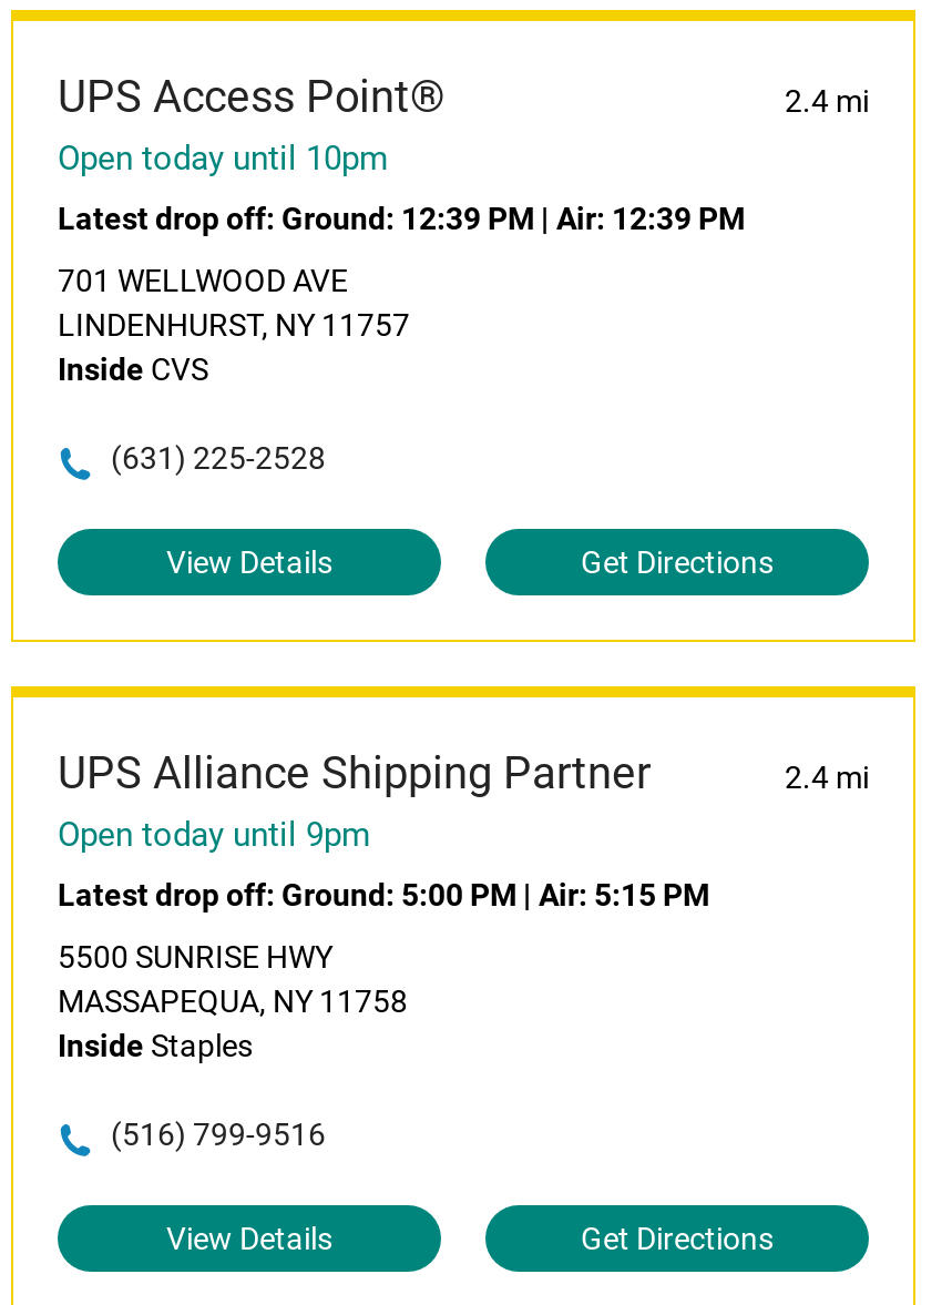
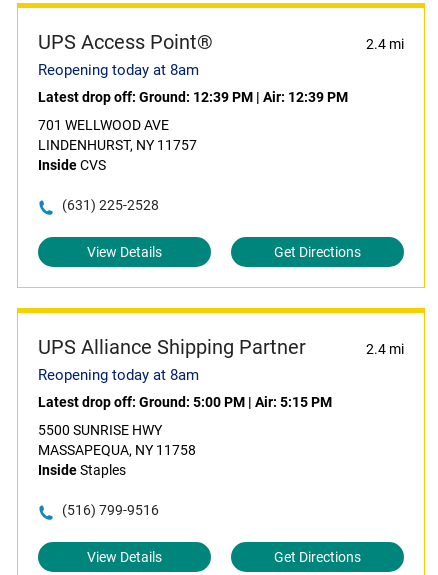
- Open today until 10pm
+ Reopening today at 8am

- Open today until 9pm
+ Reopening today at 8am
